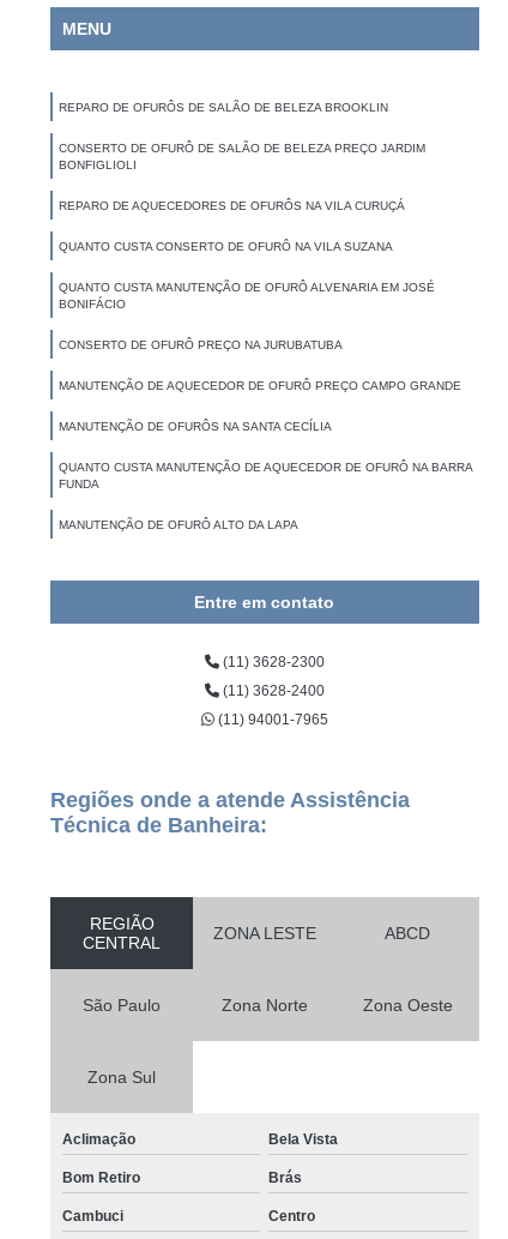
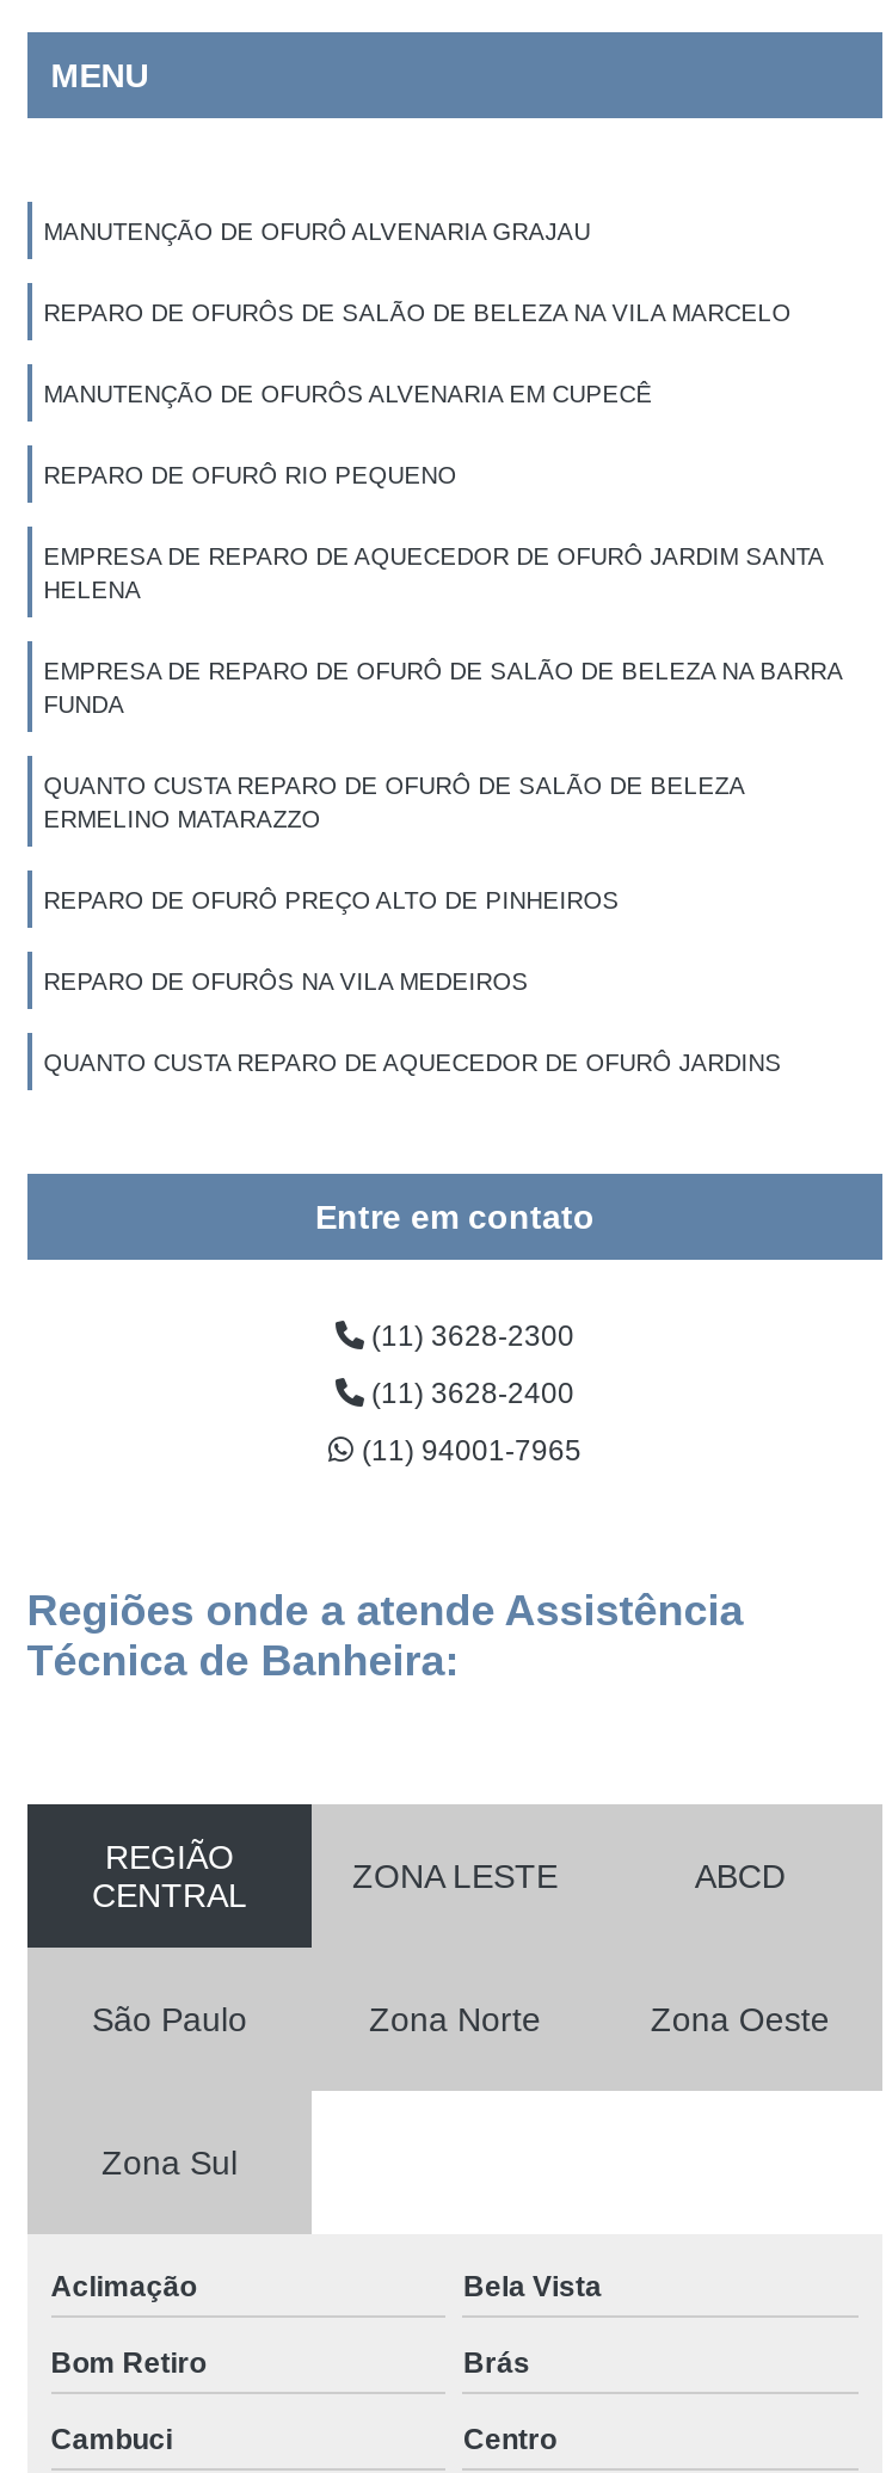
- REPARO DE OFURÔS DE SALÃO DE BELEZA BROOKLIN
- CONSERTO DE OFURÔ DE SALÃO DE BELEZA PREÇO JARDIM
- BONFIGLIOLI
- REPARO DE AQUECEDORES DE OFURÔS NA VILA CURUÇÁ
- QUANTO CUSTA CONSERTO DE OFURÔ NA VILA SUZANA
- QUANTO CUSTA MANUTENÇÃO DE OFURÔ ALVENARIA EM JOSÉ
- BONIFÁCIO
- CONSERTO DE OFURÔ PREÇO NA JURUBATUBA
- MANUTENÇÃO DE AQUECEDOR DE OFURÔ PREÇO CAMPO GRANDE
- MANUTENÇÃO DE OFURÔS NA SANTA CECÍLIA
- QUANTO CUSTA MANUTENÇÃO DE AQUECEDOR DE OFURÔ NA BARRA
+ MANUTENÇÃO DE OFURÔ ALVENARIA GRAJAU
+ REPARO DE OFURÔS DE SALÃO DE BELEZA NA VILA MARCELO
+ MANUTENÇÃO DE OFURÔS ALVENARIA EM CUPECÊ
+ REPARO DE OFURÔ RIO PEQUENO
+ EMPRESA DE REPARO DE AQUECEDOR DE OFURÔ JARDIM SANTA
+ HELENA
+ EMPRESA DE REPARO DE OFURÔ DE SALÃO DE BELEZA NA BARRA

moved up: FUNDA

- MANUTENÇÃO DE OFURÔ ALTO DA LAPA
+ QUANTO CUSTA REPARO DE OFURÔ DE SALÃO DE BELEZA
+ ERMELINO MATARAZZO
+ REPARO DE OFURÔ PREÇO ALTO DE PINHEIROS
+ REPARO DE OFURÔS NA VILA MEDEIROS
+ QUANTO CUSTA REPARO DE AQUECEDOR DE OFURÔ JARDINS
